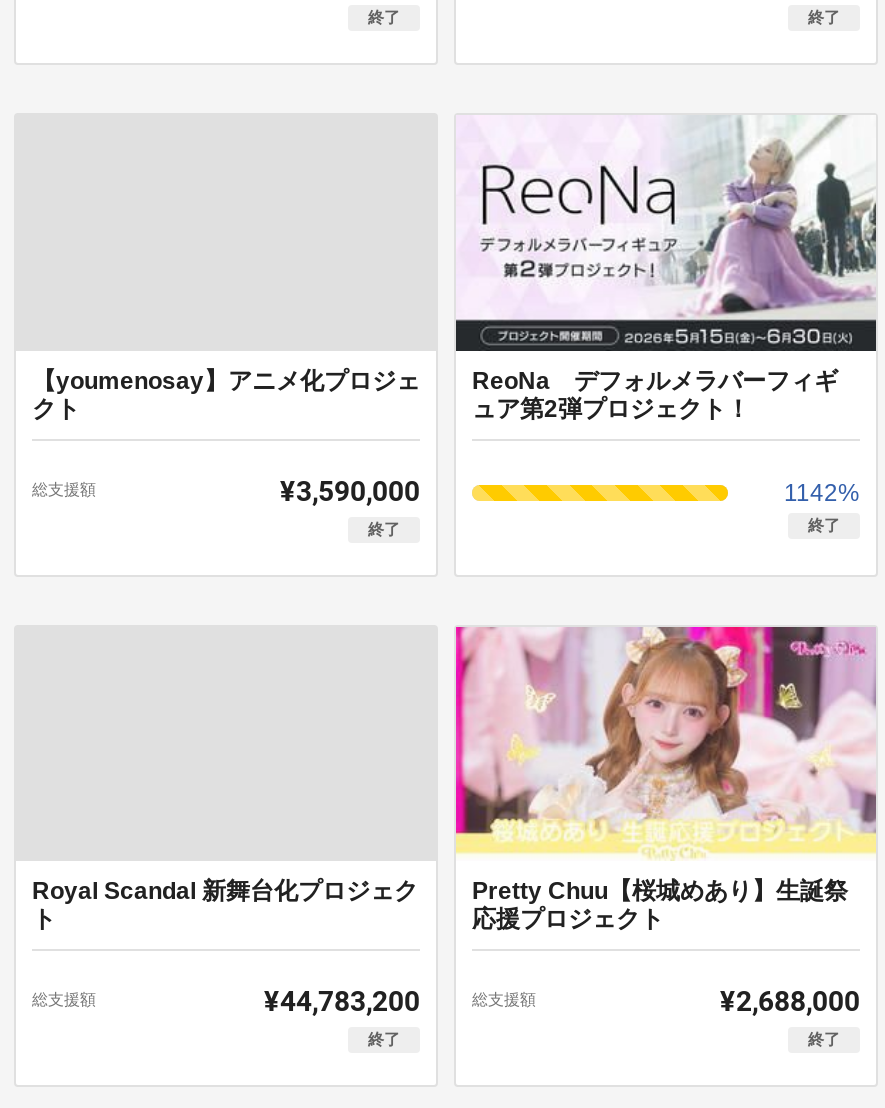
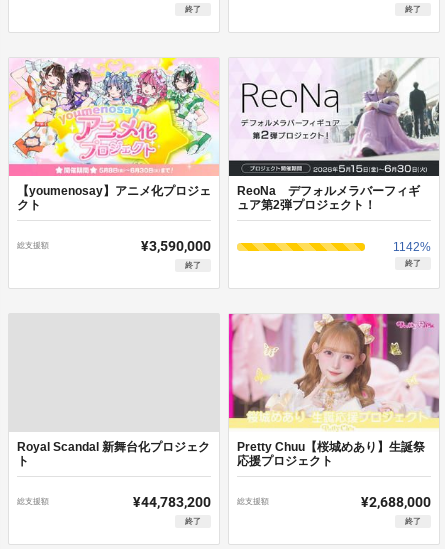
+ [image]
